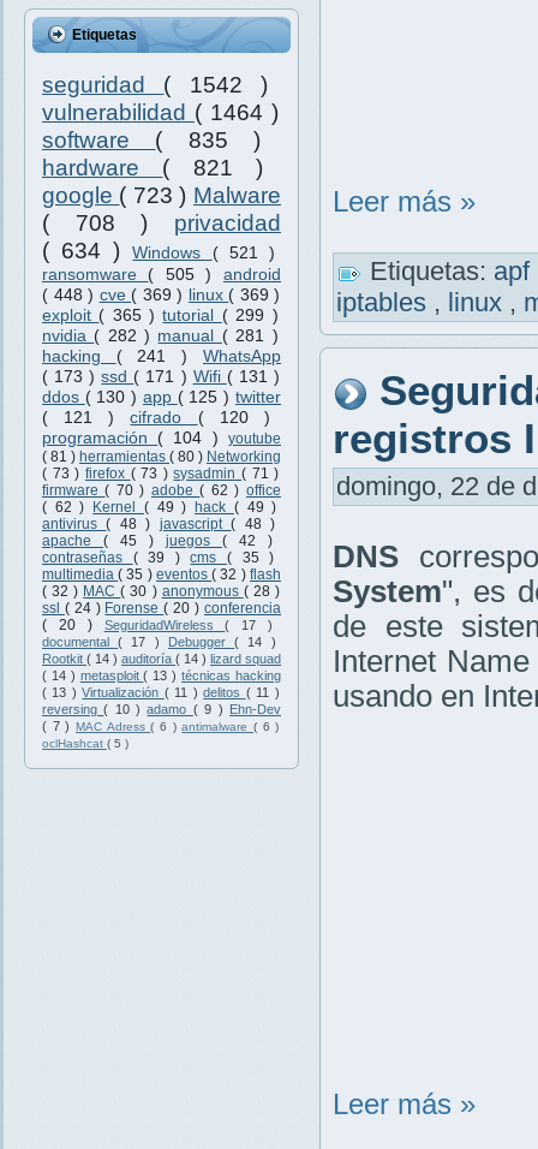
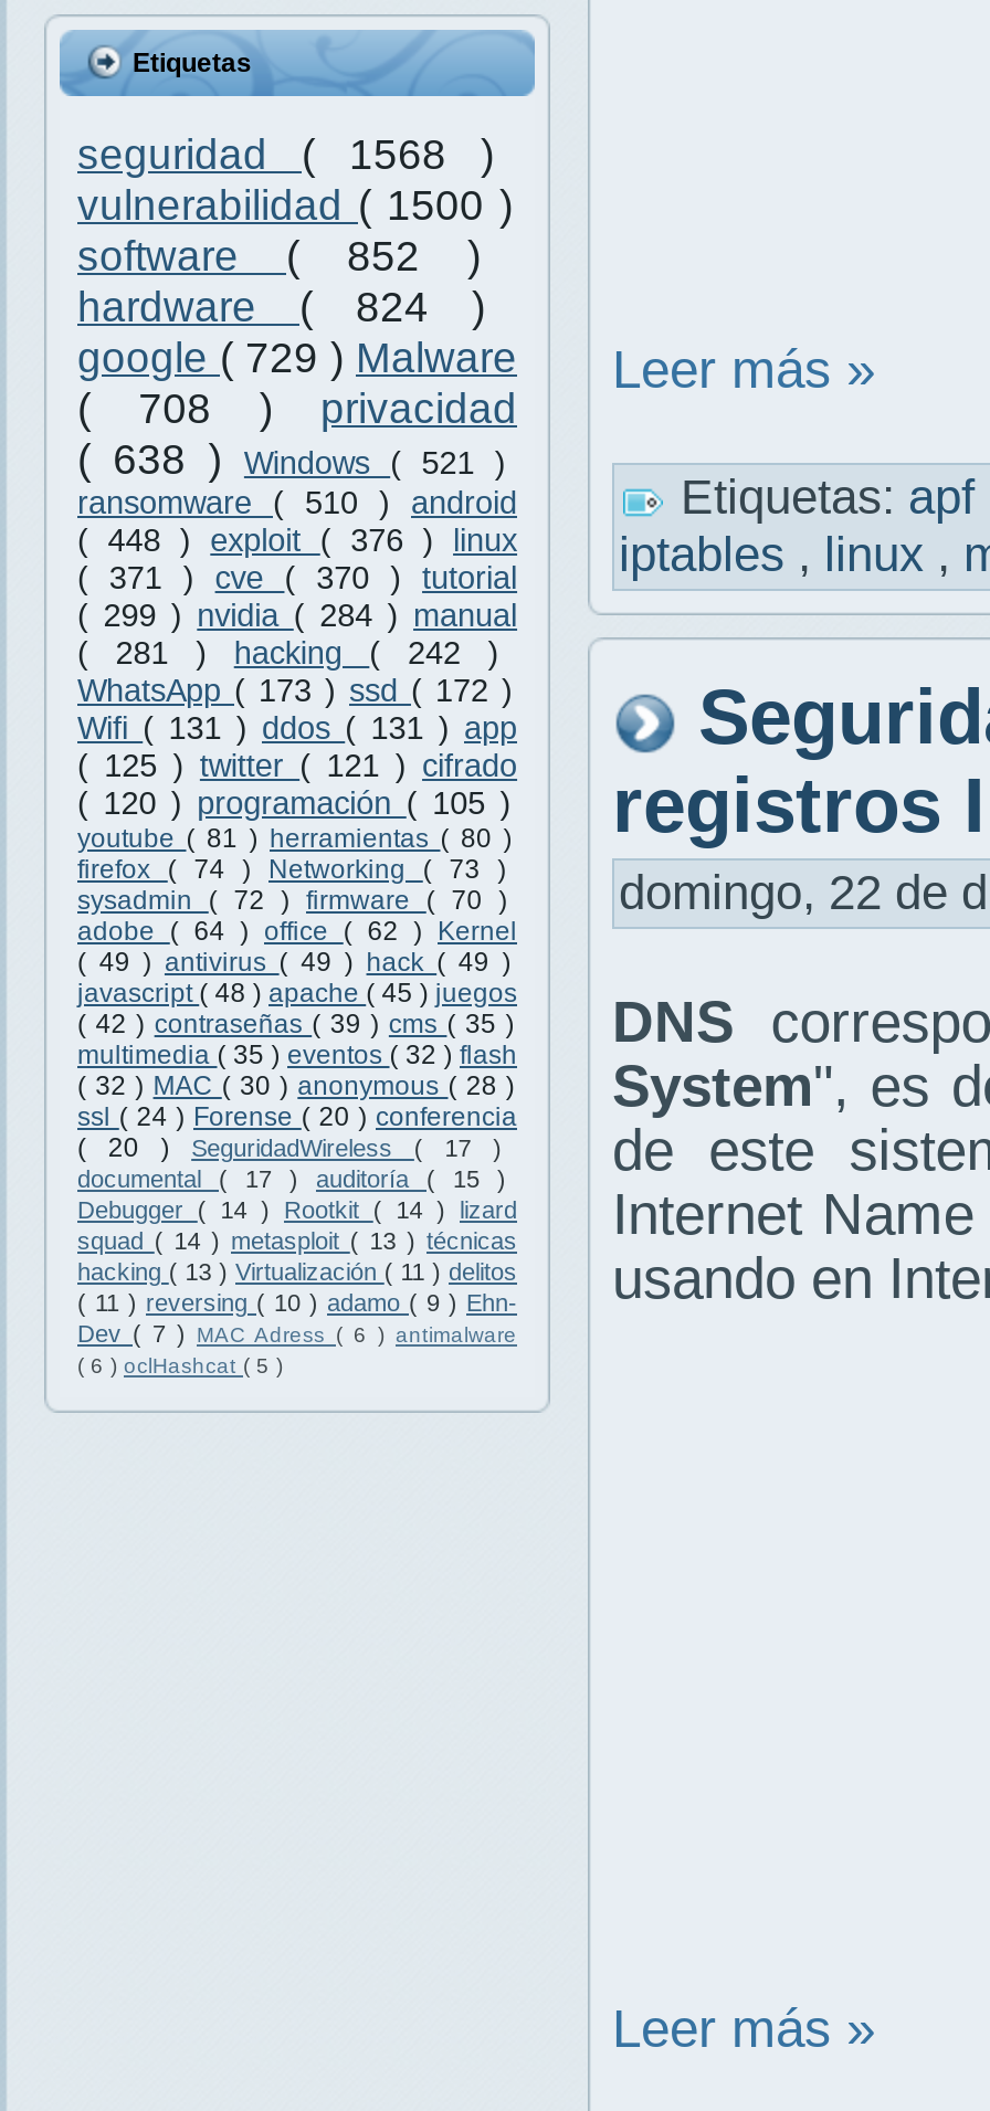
- seguridad ( 1542 )
+ seguridad ( 1568 )

- vulnerabilidad ( 1464 )
+ vulnerabilidad ( 1500 )

- software ( 835 )
+ software ( 852 )

- hardware ( 821 )
+ hardware ( 824 )

- google ( 723 ) Malware
+ google ( 729 ) Malware

- ( 634 ) Windows ( 521 )
- ransomware ( 505 ) android
- ( 448 ) cve ( 369 ) linux ( 369 )
- exploit ( 365 ) tutorial ( 299 )
- nvidia ( 282 ) manual ( 281 )
- hacking ( 241 ) WhatsApp
- ( 173 ) ssd ( 171 ) Wifi ( 131 )
- ddos ( 130 ) app ( 125 ) twitter
- ( 121 ) cifrado ( 120 )
- programación ( 104 ) youtube
- ( 81 ) herramientas ( 80 ) Networking
- ( 73 ) firefox ( 73 ) sysadmin ( 71 )
- firmware ( 70 ) adobe ( 62 ) office
- ( 62 ) Kernel ( 49 ) hack ( 49 )
- antivirus ( 48 ) javascript ( 48 )
- apache ( 45 ) juegos ( 42 )
- contraseñas ( 39 ) cms ( 35 )
+ ( 638 ) Windows ( 521 )
+ ransomware ( 510 ) android
+ ( 448 ) exploit ( 376 ) linux
+ ( 371 ) cve ( 370 ) tutorial
+ ( 299 ) nvidia ( 284 ) manual
+ ( 281 ) hacking ( 242 )
+ WhatsApp ( 173 ) ssd ( 172 )
+ Wifi ( 131 ) ddos ( 131 ) app
+ ( 125 ) twitter ( 121 ) cifrado
+ ( 120 ) programación ( 105 )
+ youtube ( 81 ) herramientas ( 80 )
+ firefox ( 74 ) Networking ( 73 )
+ sysadmin ( 72 ) firmware ( 70 )
+ adobe ( 64 ) office ( 62 ) Kernel
+ ( 49 ) antivirus ( 49 ) hack ( 49 )
+ javascript ( 48 ) apache ( 45 ) juegos
+ ( 42 ) contraseñas ( 39 ) cms ( 35 )

- documental ( 17 ) Debugger ( 14 )
- Rootkit ( 14 ) auditoría ( 14 ) lizard squad
- ( 14 ) metasploit ( 13 ) técnicas hacking
- ( 13 ) Virtualización ( 11 ) delitos ( 11 )
- reversing ( 10 ) adamo ( 9 ) Ehn-Dev
- ( 7 ) MAC Adress ( 6 ) antimalware ( 6 )
- oclHashcat ( 5 )
+ documental ( 17 ) auditoría ( 15 )
+ Debugger ( 14 ) Rootkit ( 14 ) lizard
+ squad ( 14 ) metasploit ( 13 ) técnicas
+ hacking ( 13 ) Virtualización ( 11 ) delitos
+ ( 11 ) reversing ( 10 ) adamo ( 9 ) Ehn-
+ Dev ( 7 ) MAC Adress ( 6 ) antimalware
+ ( 6 ) oclHashcat ( 5 )
